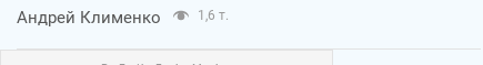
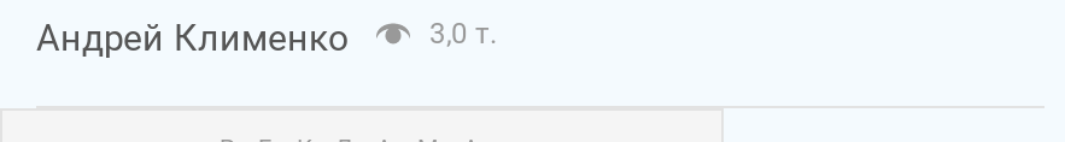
- 1,6 т.
+ 3,0 т.
